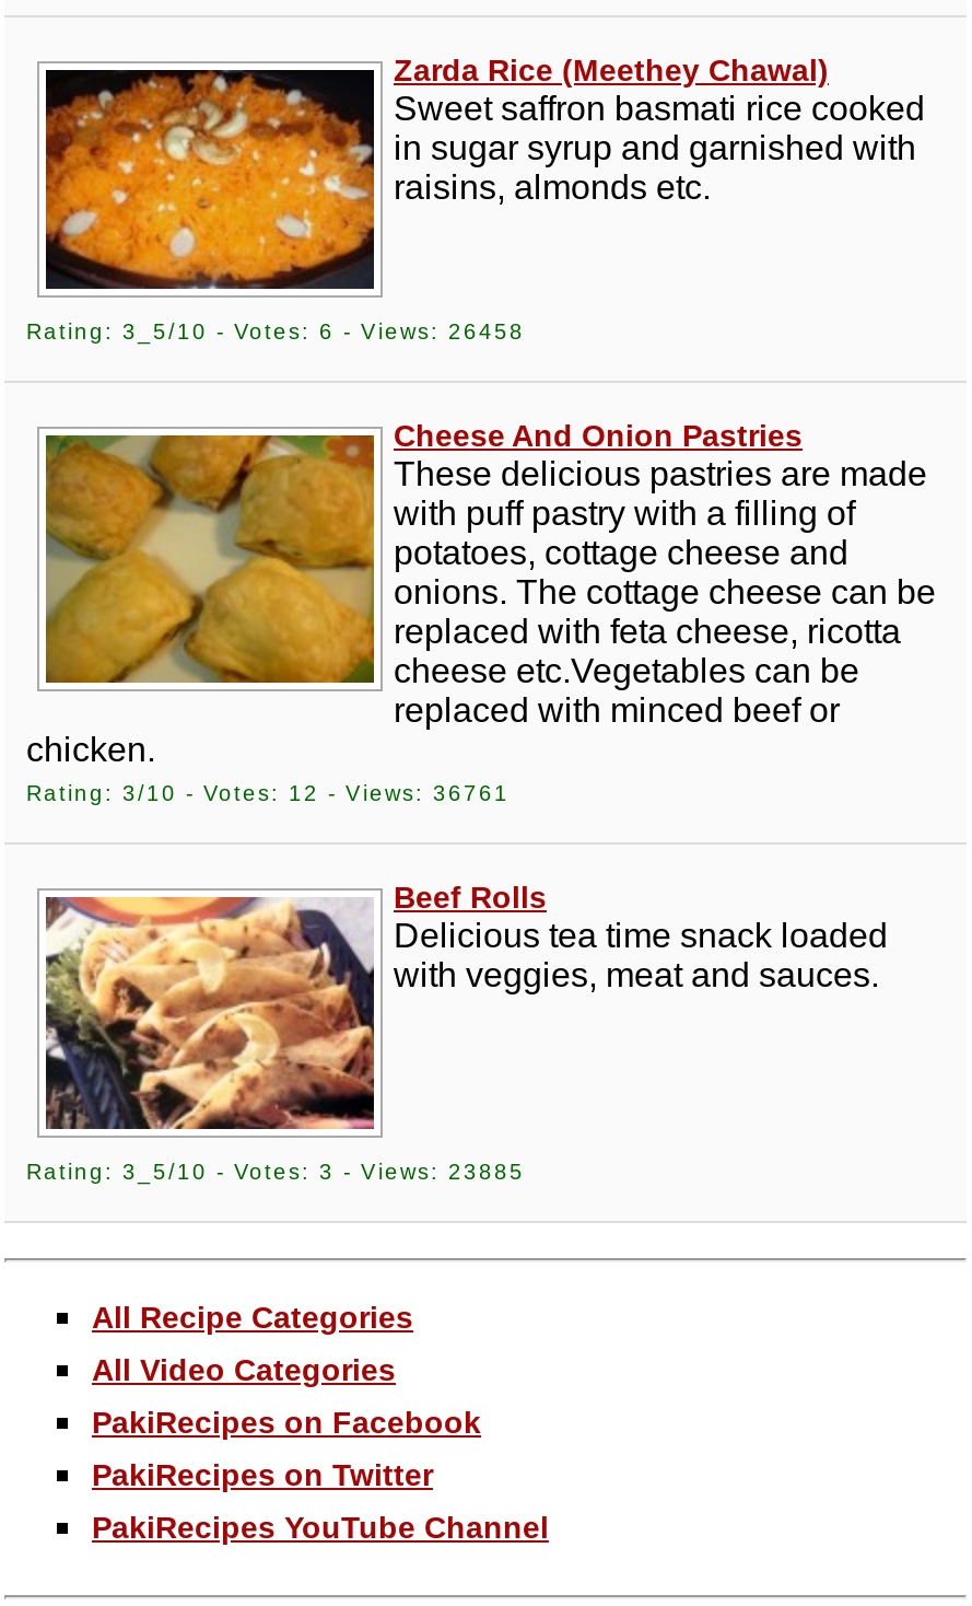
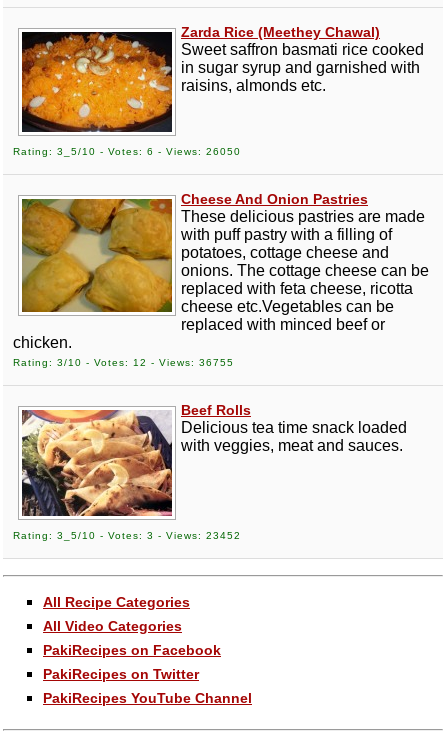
- Rating: 3_5/10 - Votes: 6 - Views: 26458
+ Rating: 3_5/10 - Votes: 6 - Views: 26050

- Rating: 3/10 - Votes: 12 - Views: 36761
+ Rating: 3/10 - Votes: 12 - Views: 36755

- Rating: 3_5/10 - Votes: 3 - Views: 23885
+ Rating: 3_5/10 - Votes: 3 - Views: 23452
